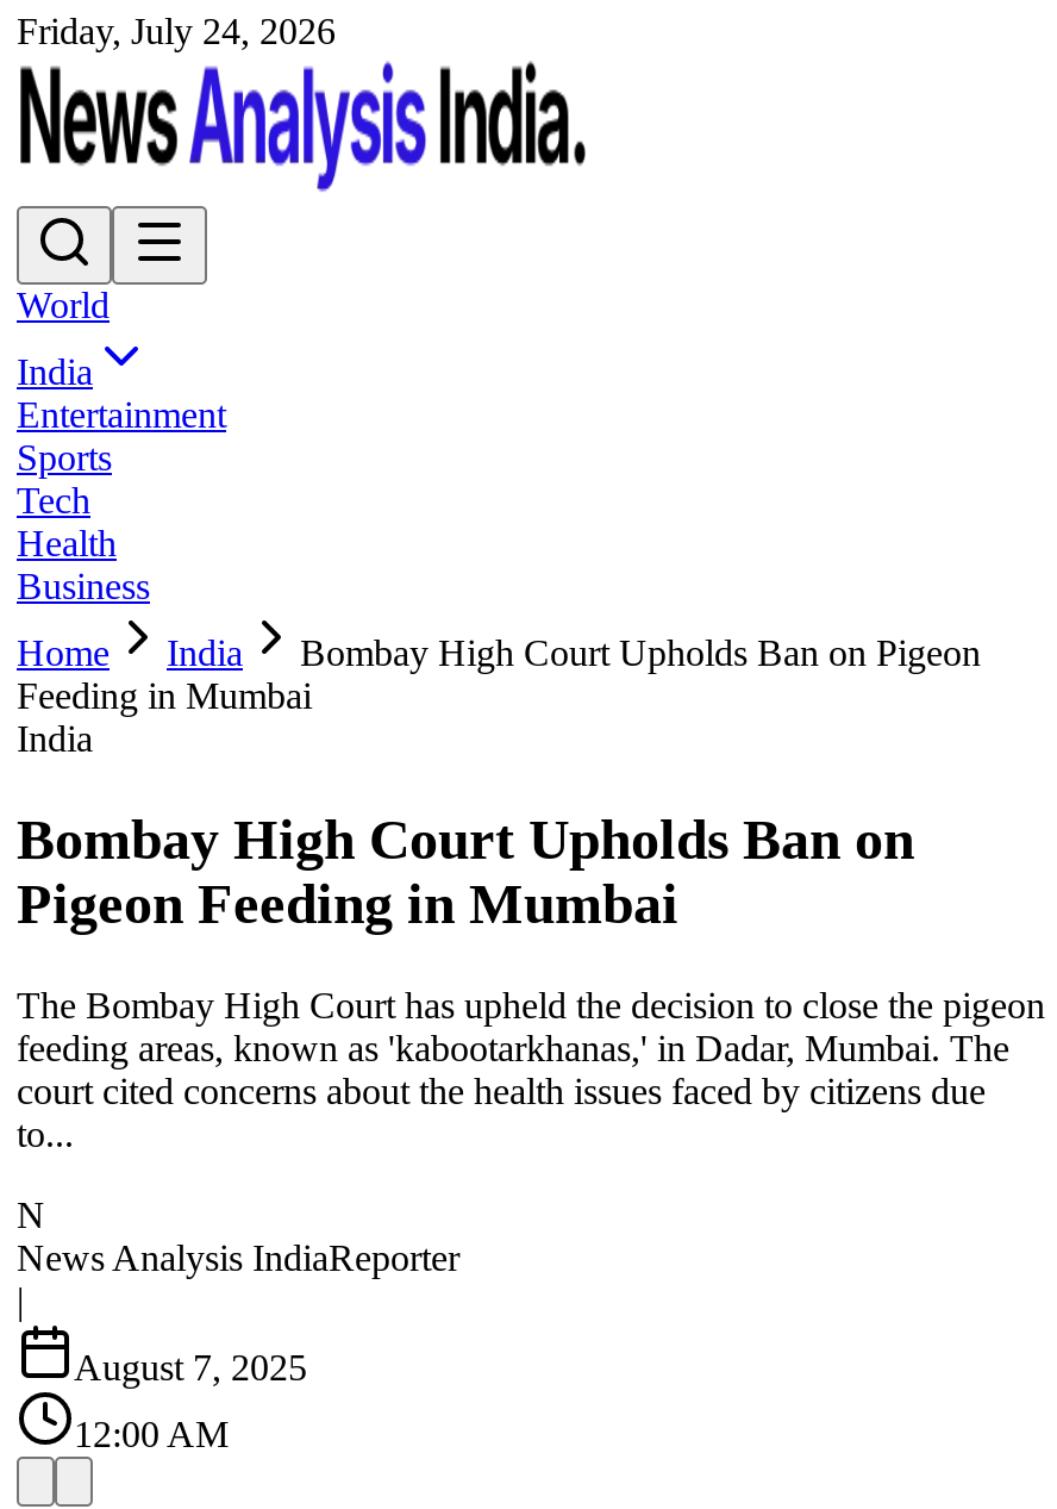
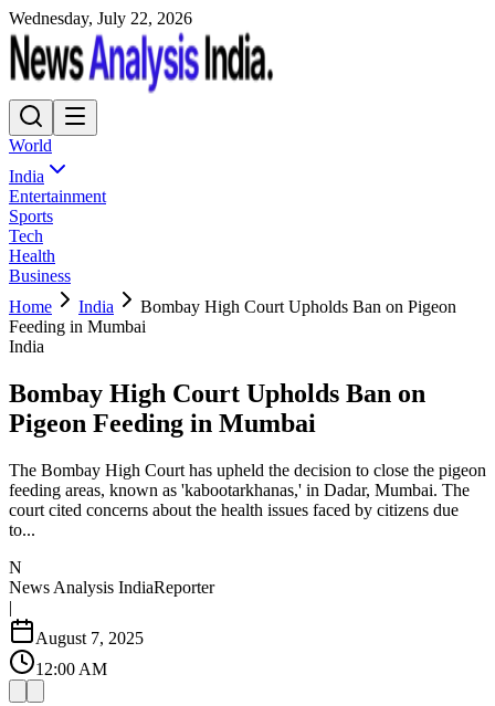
- Friday, July 24, 2026
+ Wednesday, July 22, 2026
